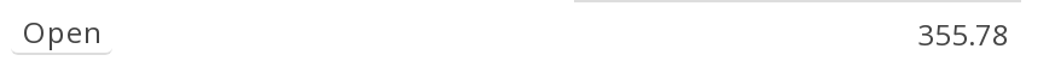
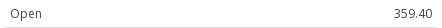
- 355.78
+ 359.40
